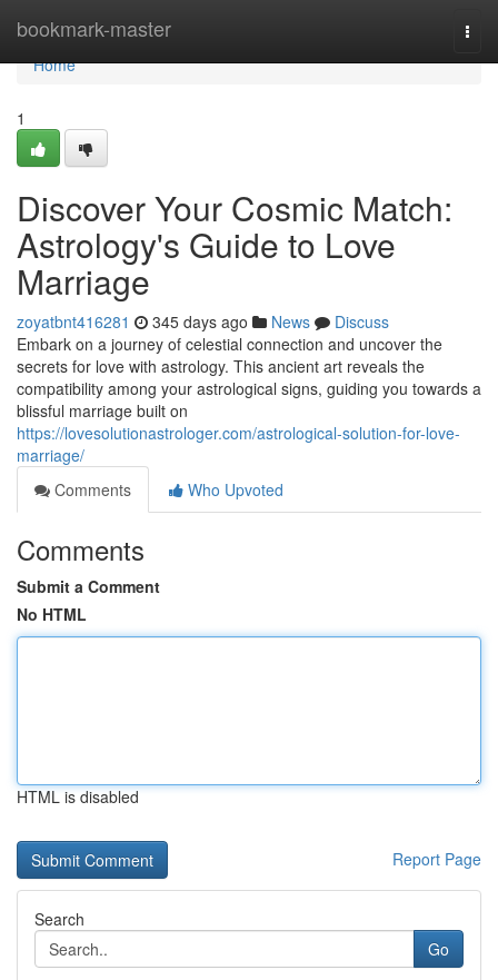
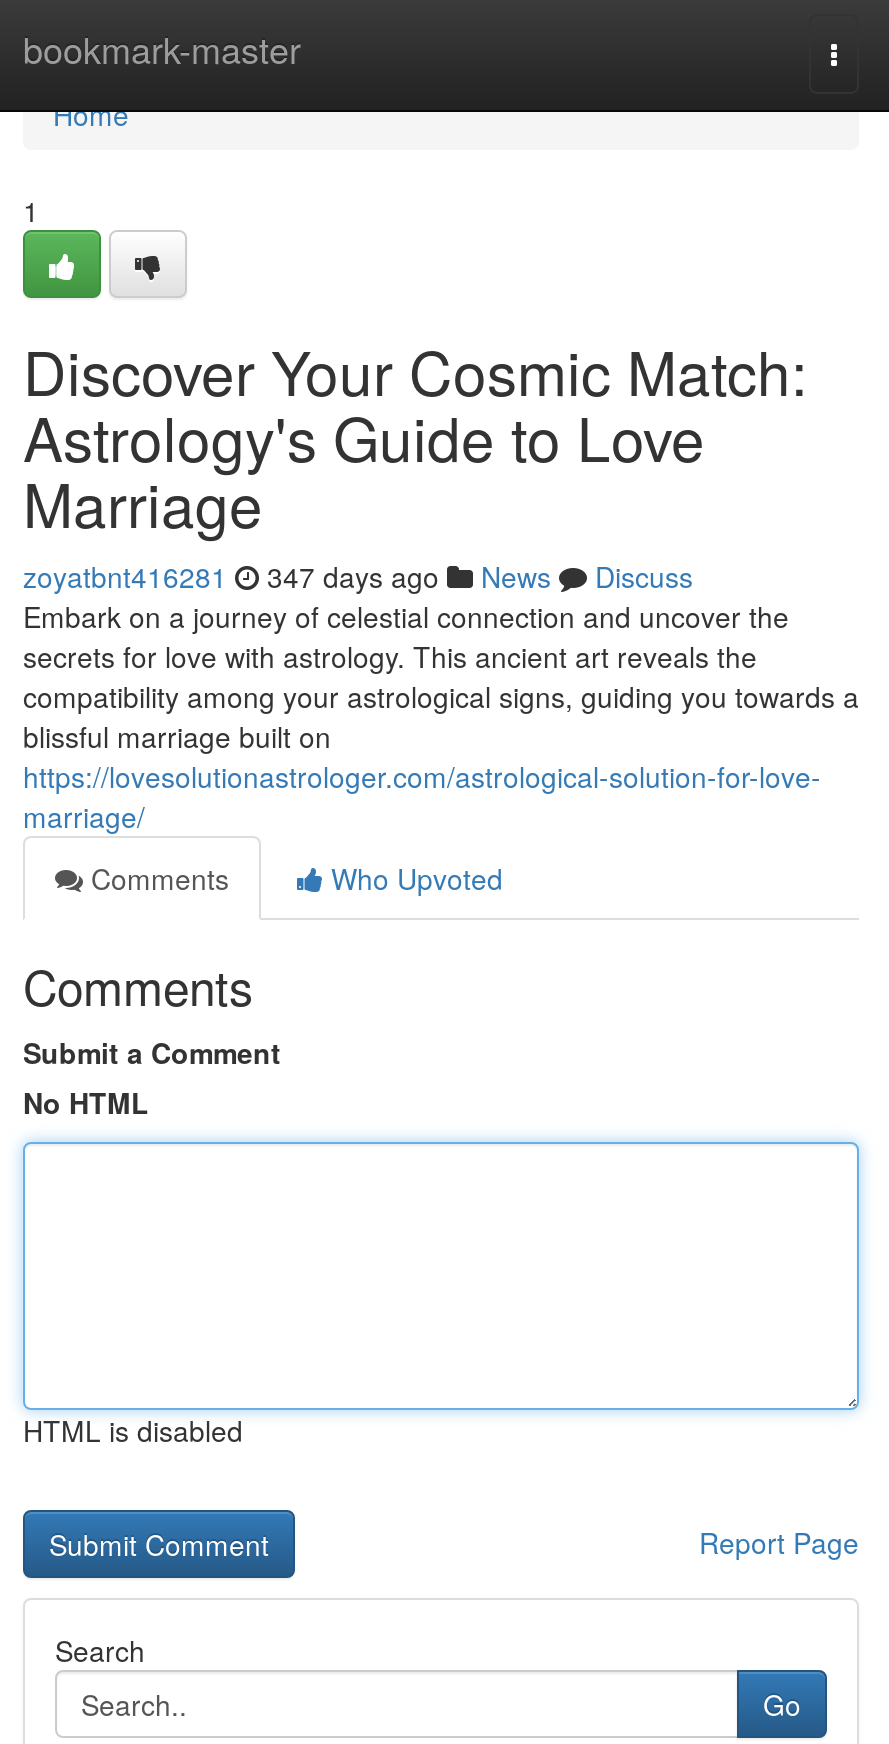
- zoyatbnt416281 345 days ago News Discuss
+ zoyatbnt416281 347 days ago News Discuss
